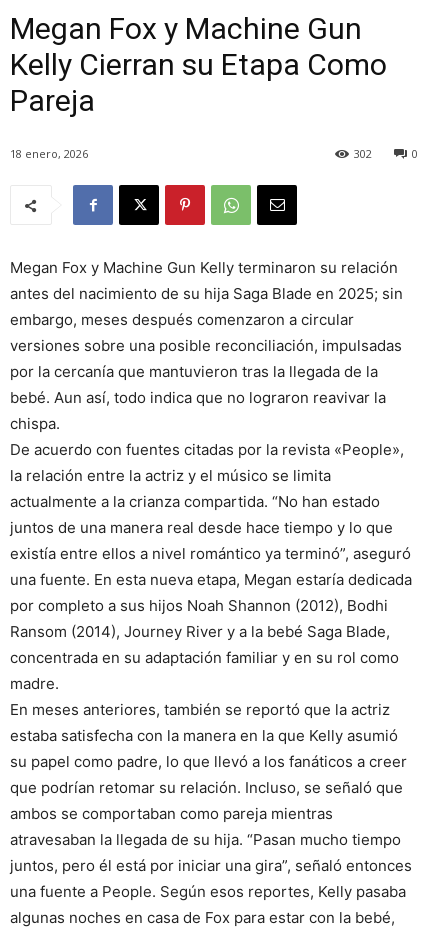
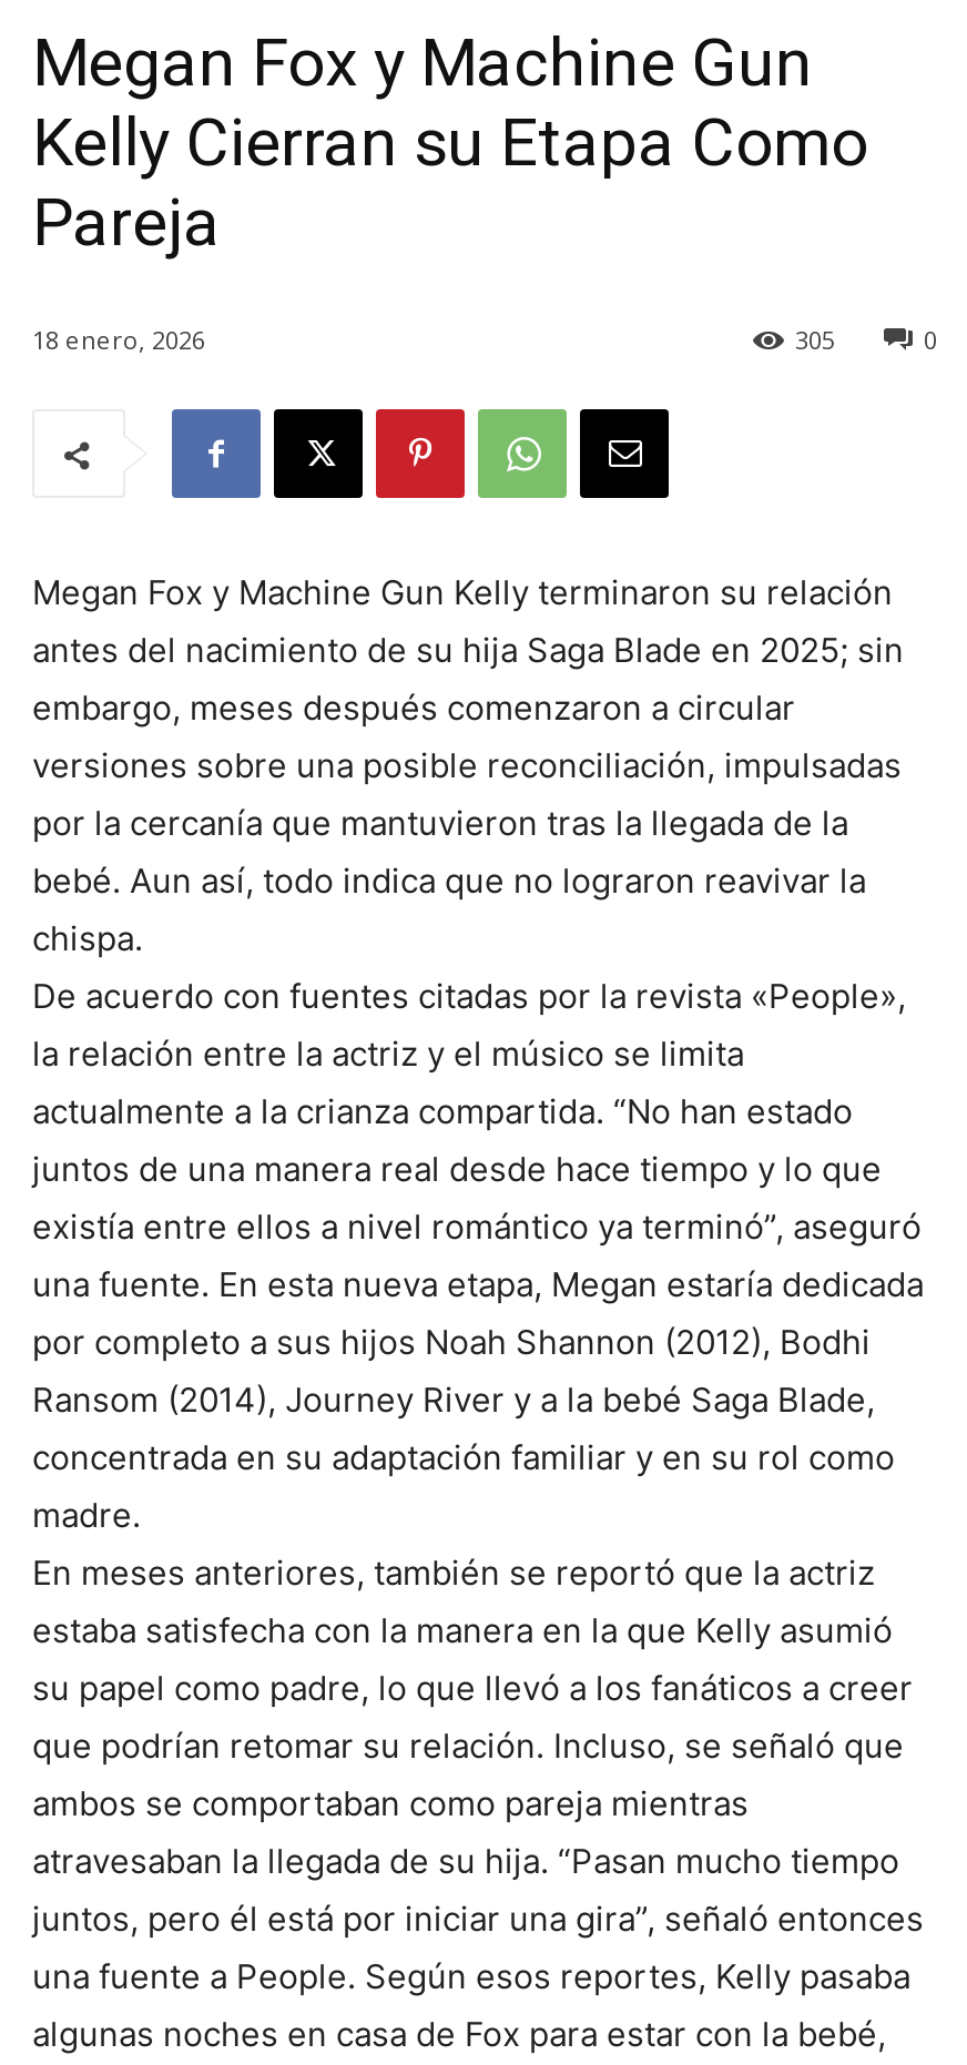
- 302
+ 305
